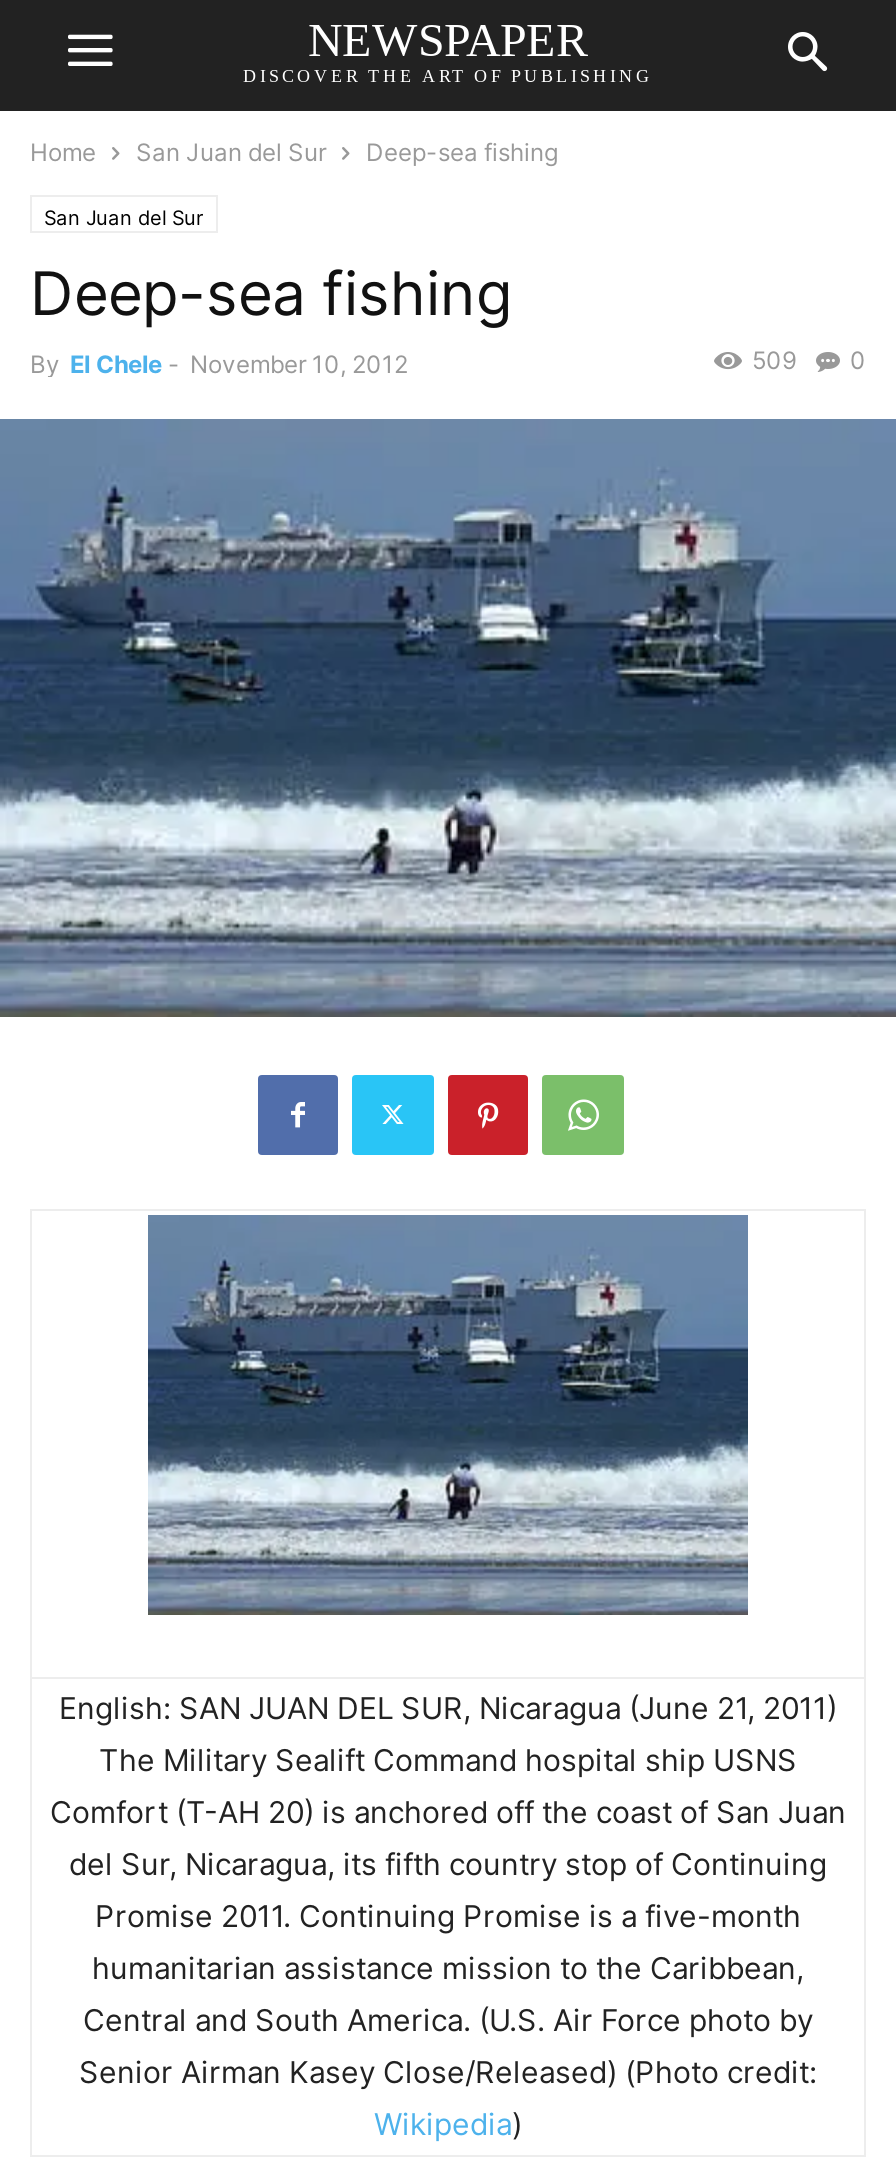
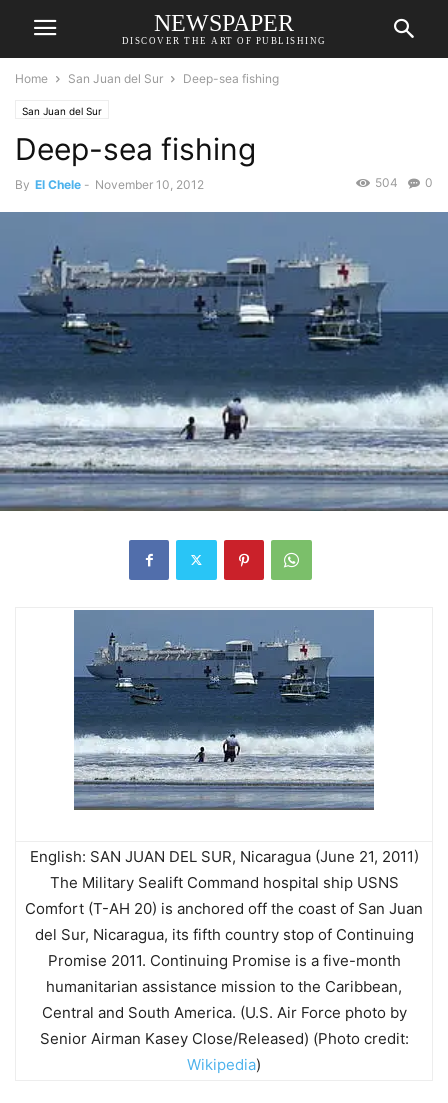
- 509 0
+ 504 0
